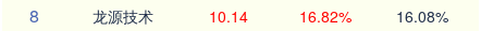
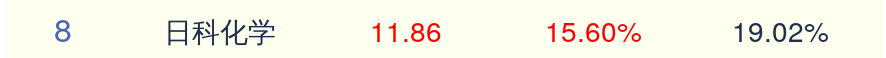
- 龙源技术
- 10.14
- 16.82%
- 16.08%
+ 日科化学
+ 11.86
+ 15.60%
+ 19.02%
